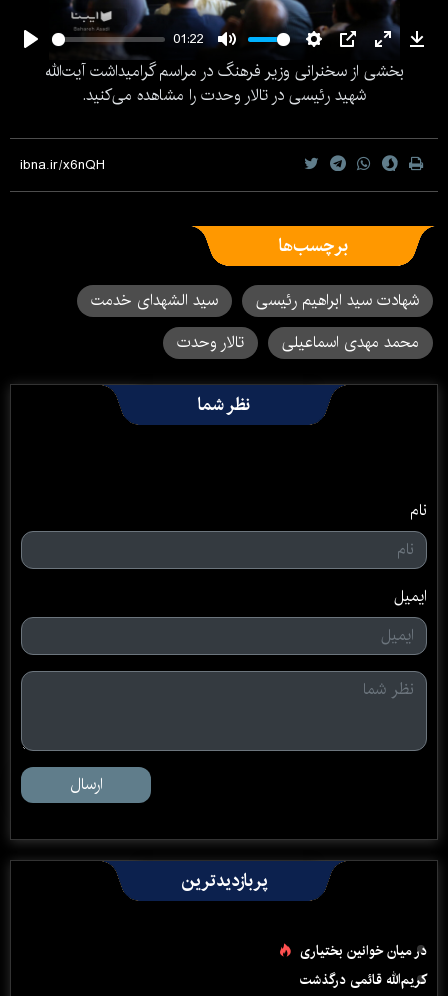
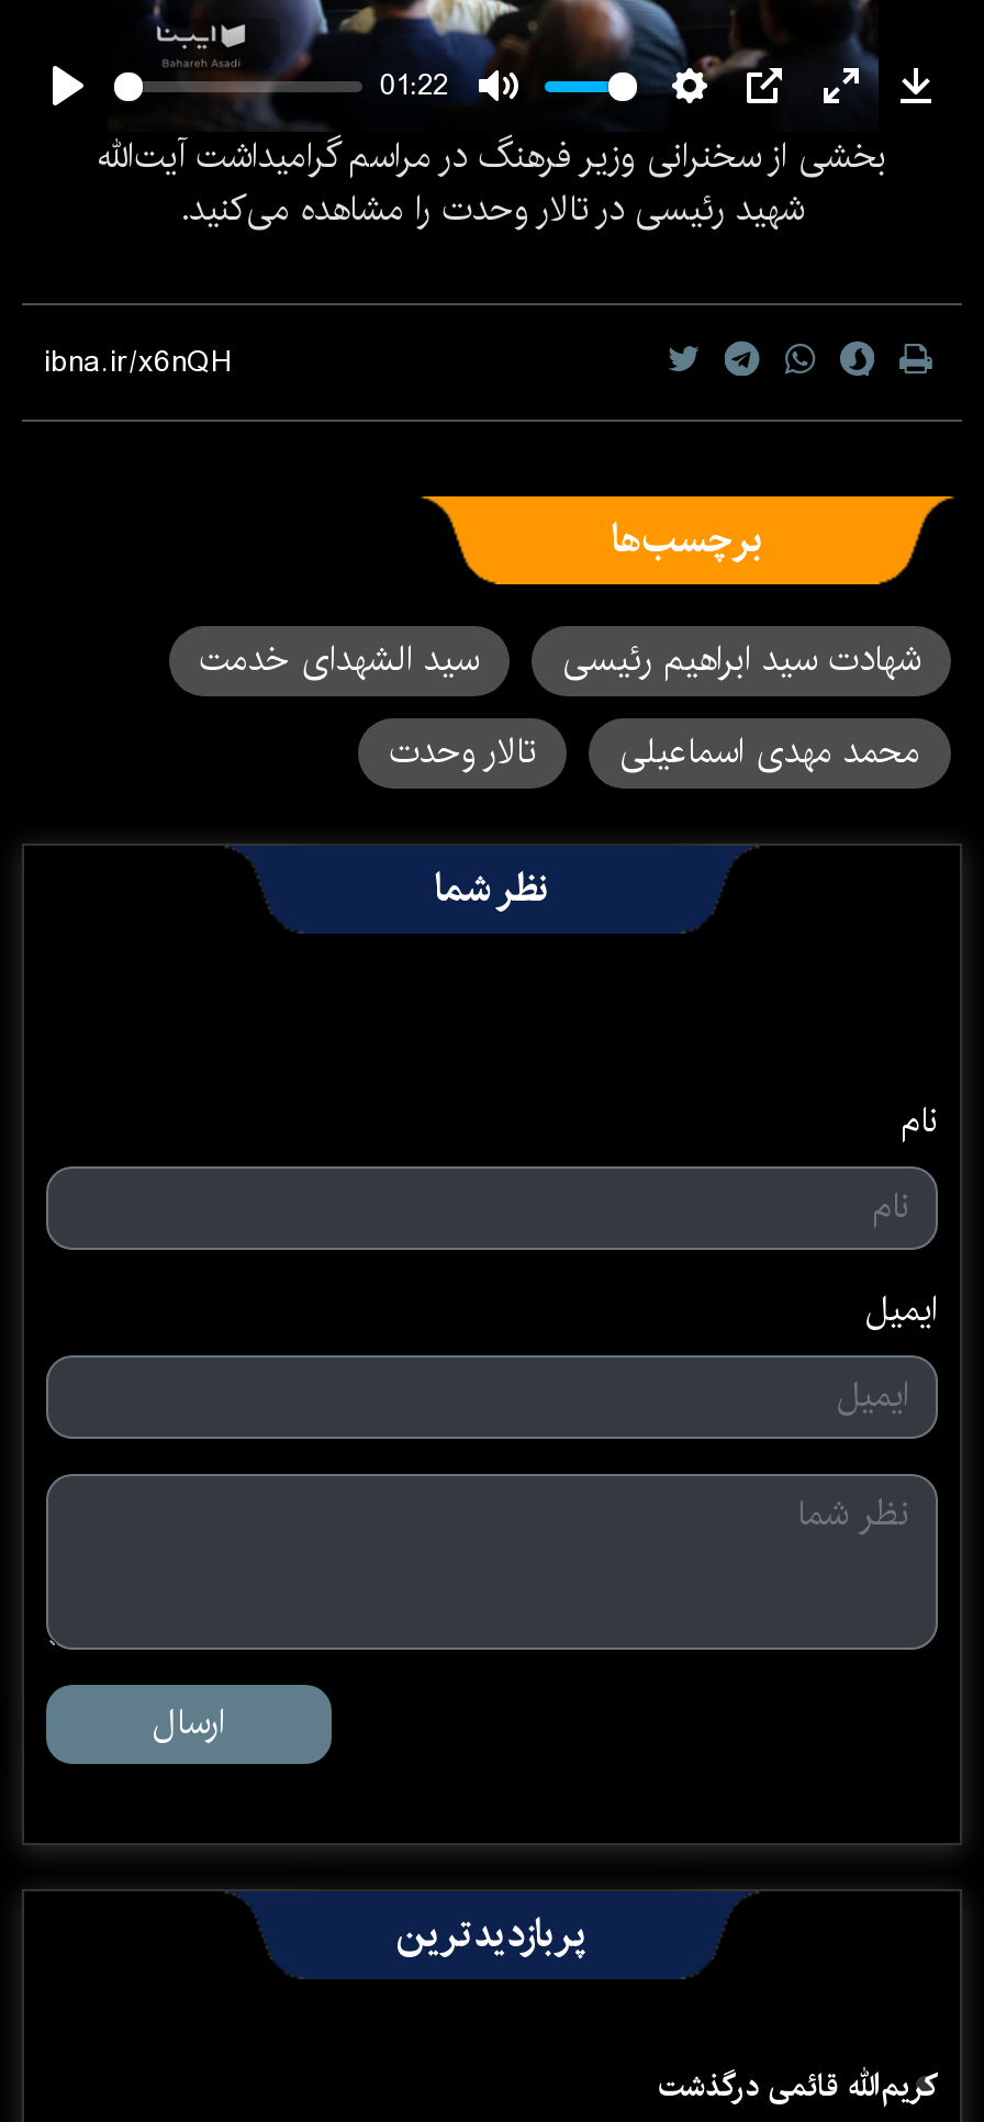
- در میان خوانین بختیاری
